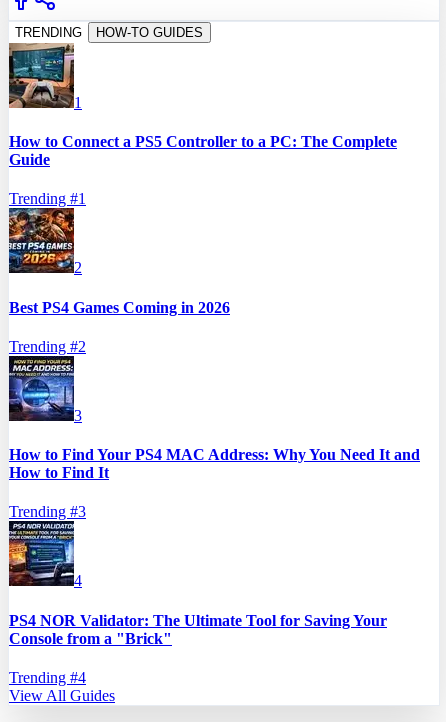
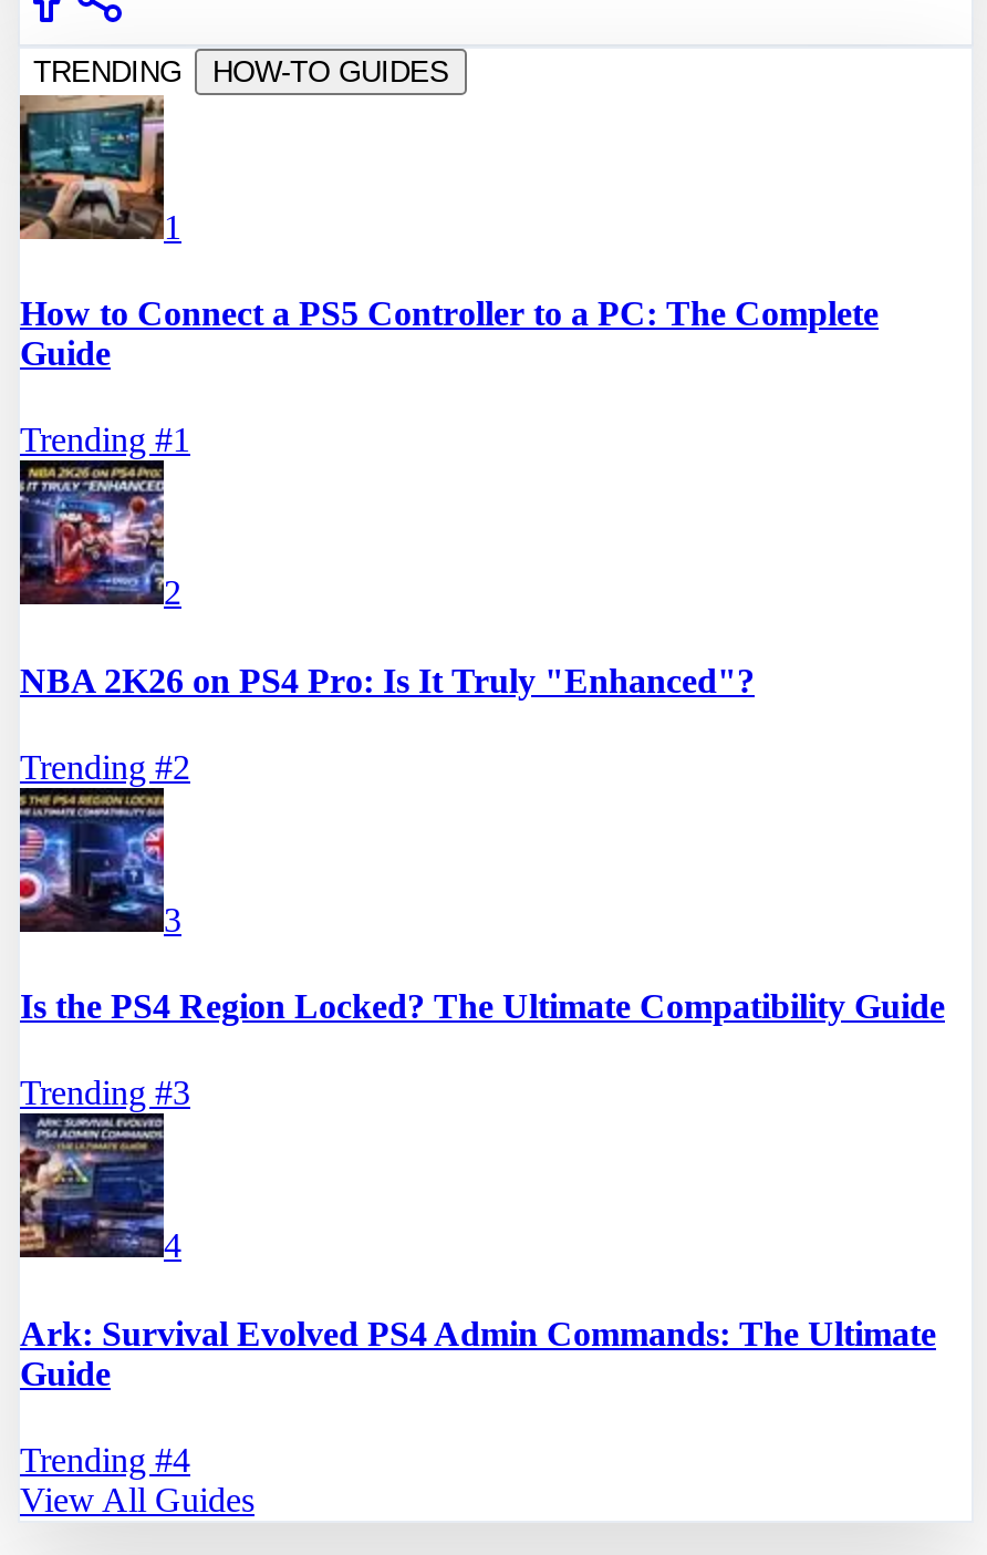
- [image]
- Best PS4 Games Coming in 2026
+ [image]
+ NBA 2K26 on PS4 Pro: Is It Truly "Enhanced"?

- [image]
- How to Find Your PS4 MAC Address: Why You Need It and
- How to Find It
+ [image]
+ Is the PS4 Region Locked? The Ultimate Compatibility Guide

- [image]
- PS4 NOR Validator: The Ultimate Tool for Saving Your
- Console from a "Brick"
+ [image]
+ Ark: Survival Evolved PS4 Admin Commands: The Ultimate
+ Guide
